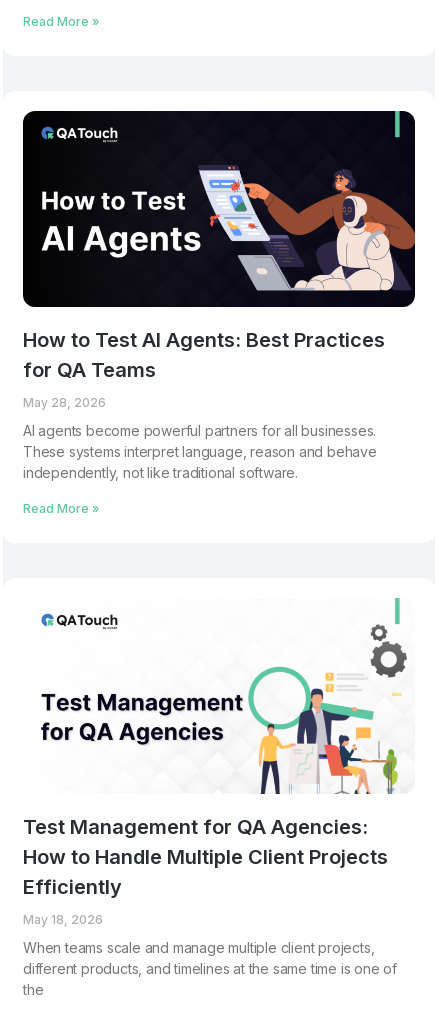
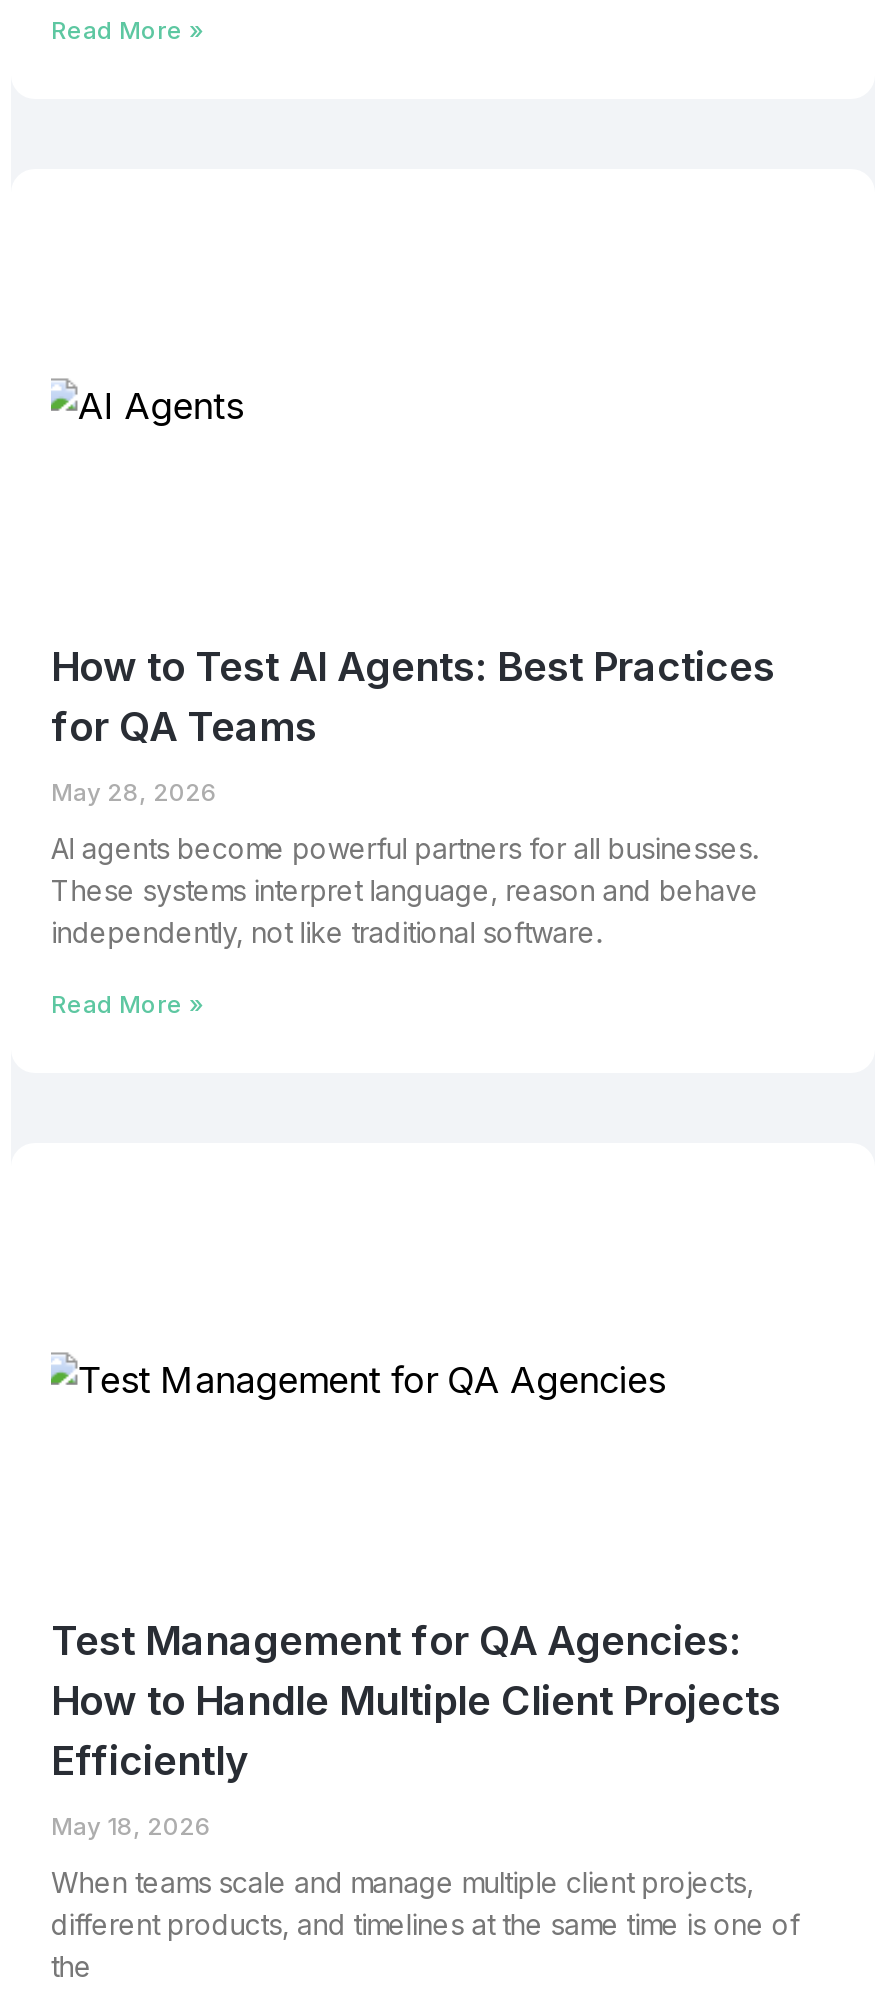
- [image]

- [image]
